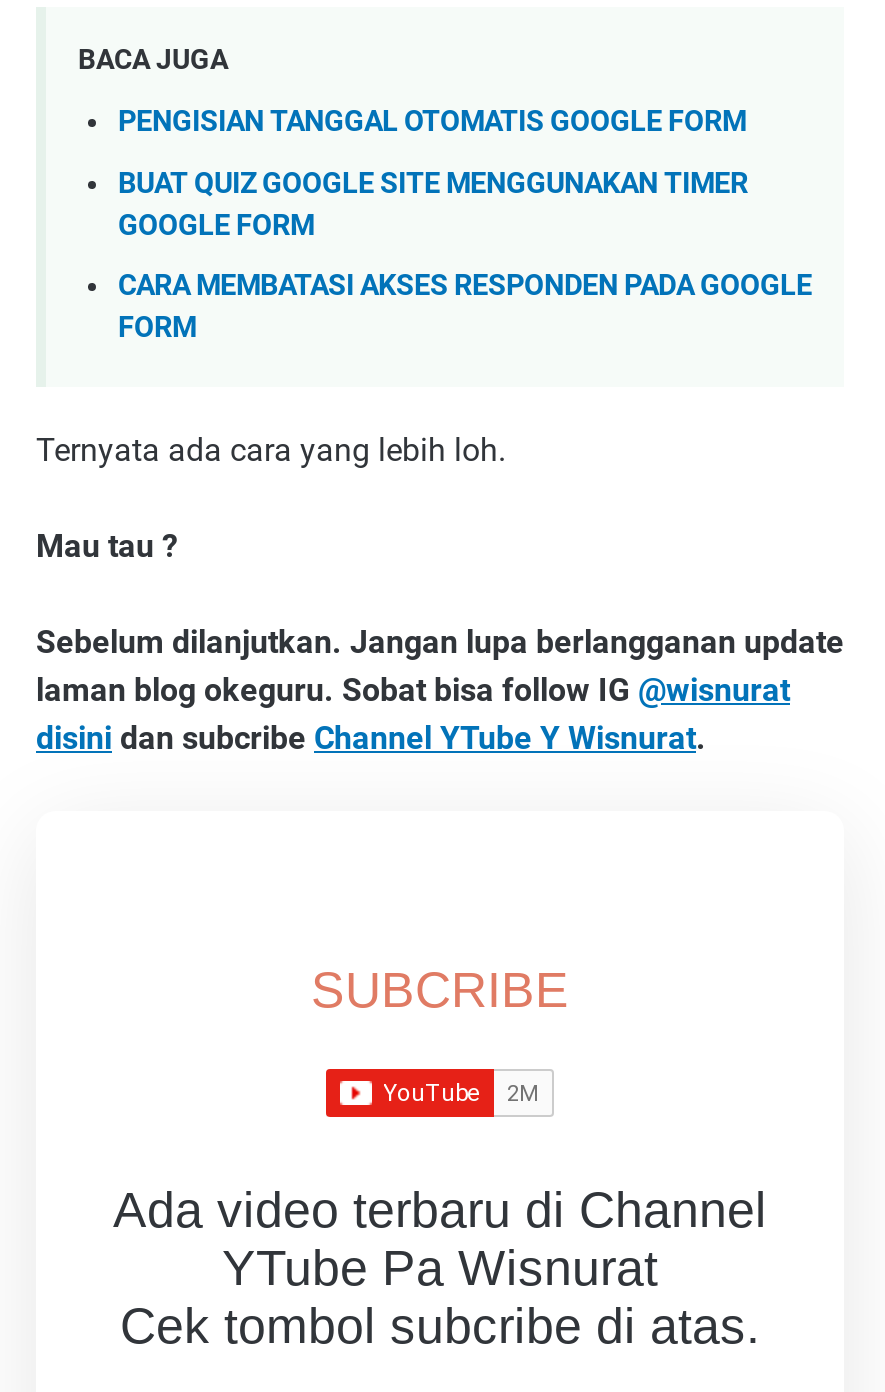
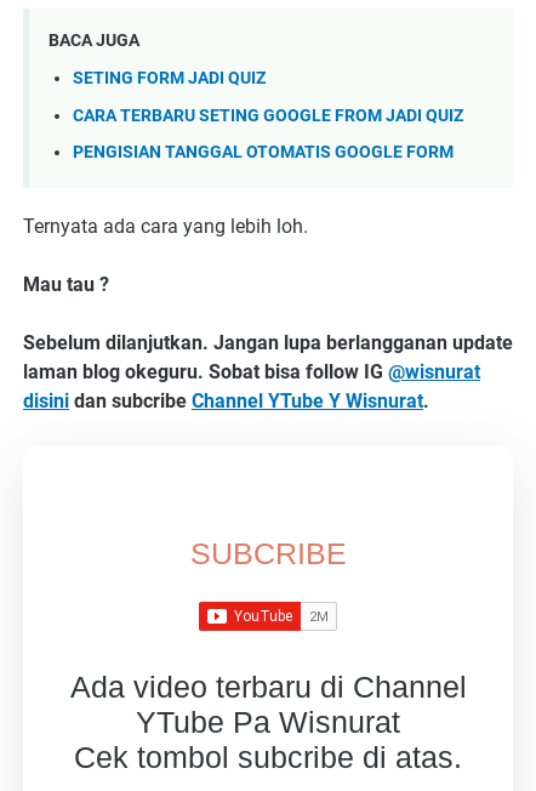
+ SETING FORM JADI QUIZ
+ CARA TERBARU SETING GOOGLE FROM JADI QUIZ

moved down: PENGISIAN TANGGAL OTOMATIS GOOGLE FORM

- BUAT QUIZ GOOGLE SITE MENGGUNAKAN TIMER
- GOOGLE FORM
- CARA MEMBATASI AKSES RESPONDEN PADA GOOGLE
- FORM
